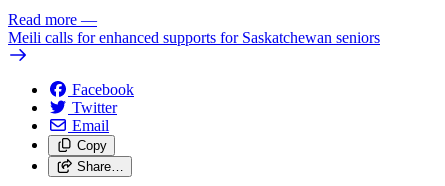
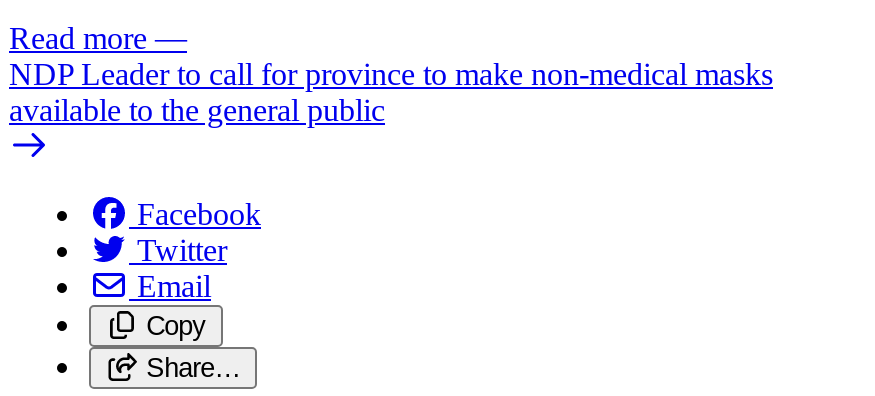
- Meili calls for enhanced supports for Saskatchewan seniors
+ NDP Leader to call for province to make non-medical masks
+ available to the general public
